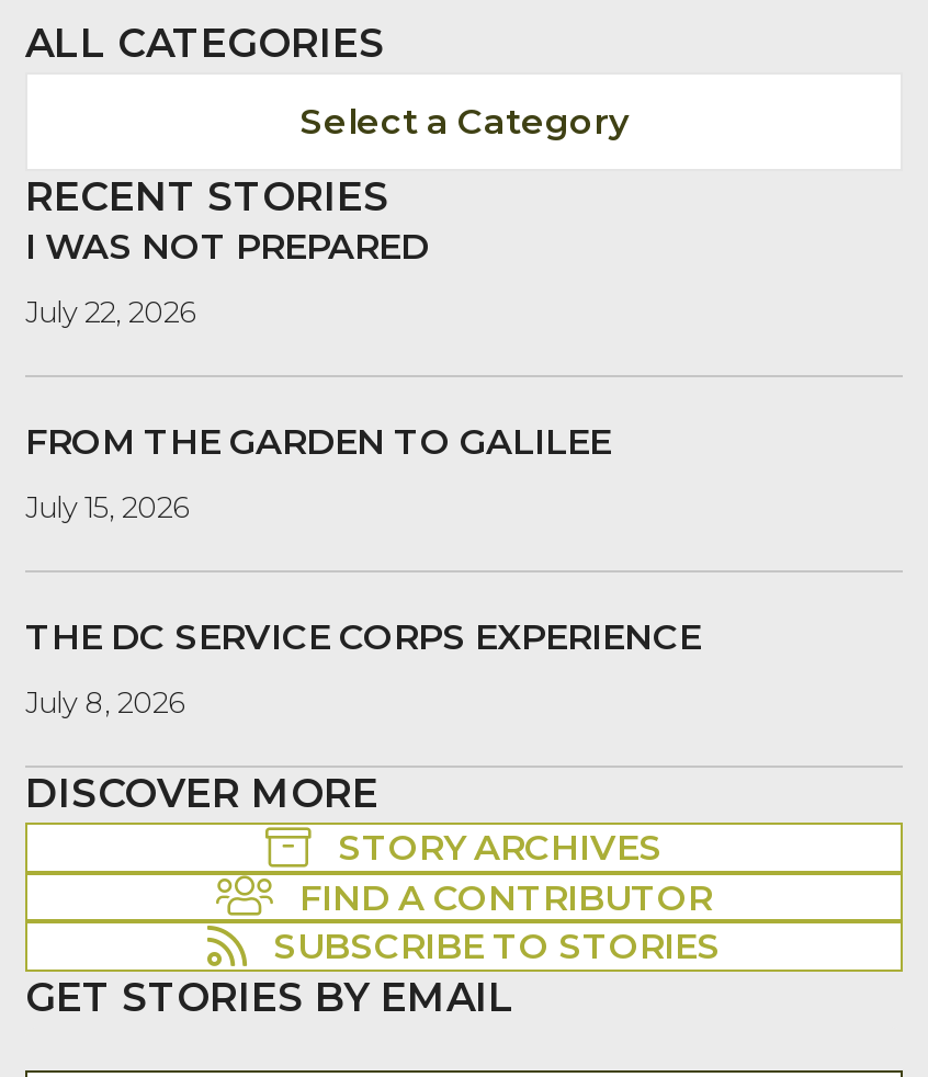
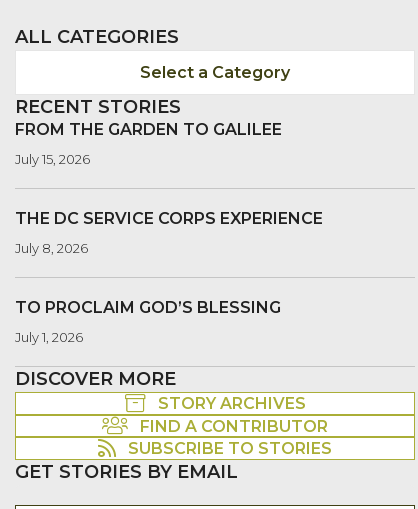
- I WAS NOT PREPARED
- July 22, 2026

moved up: FROM THE GARDEN TO GALILEE | July 15, 2026 | THE DC SERVICE CORPS EXPERIENCE | July 8, 2026

+ TO PROCLAIM GOD’S BLESSING
+ July 1, 2026
